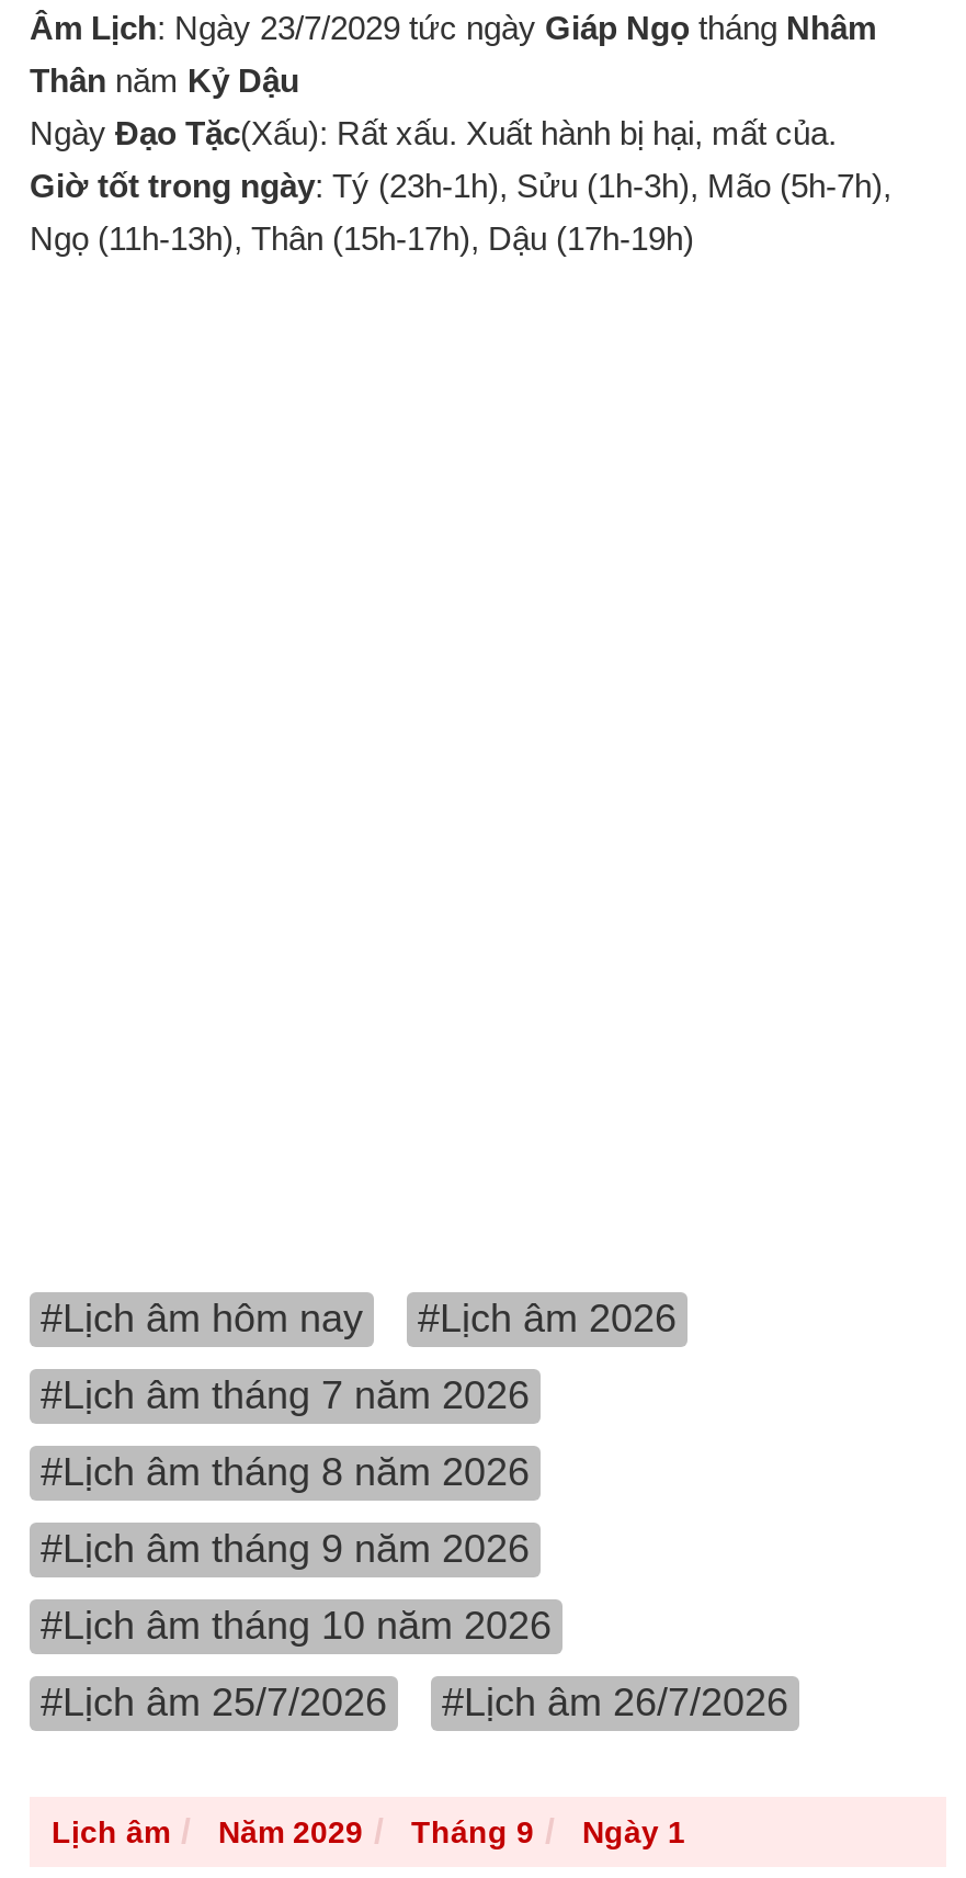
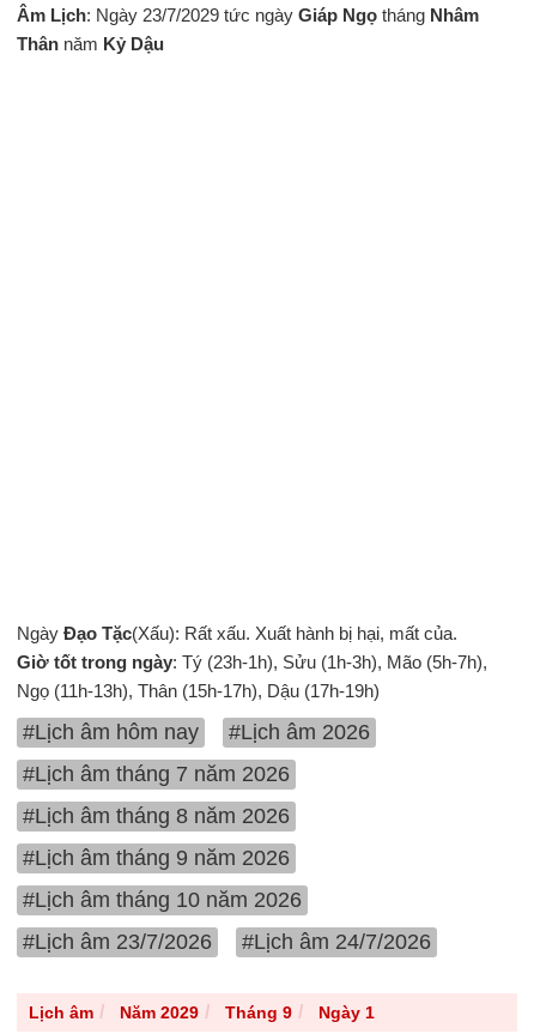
moved down: Ngày Đạo Tặc(Xấu): Rất xấu. Xuất hành bị hại, mất của. | Giờ tốt trong ngày: Tý (23h-1h), Sửu (1h-3h), Mão (5h-7h), | Ngọ (11h-13h), Thân (15h-17h), Dậu (17h-19h)

- #Lịch âm 25/7/2026
+ #Lịch âm 23/7/2026

- #Lịch âm 26/7/2026
+ #Lịch âm 24/7/2026
